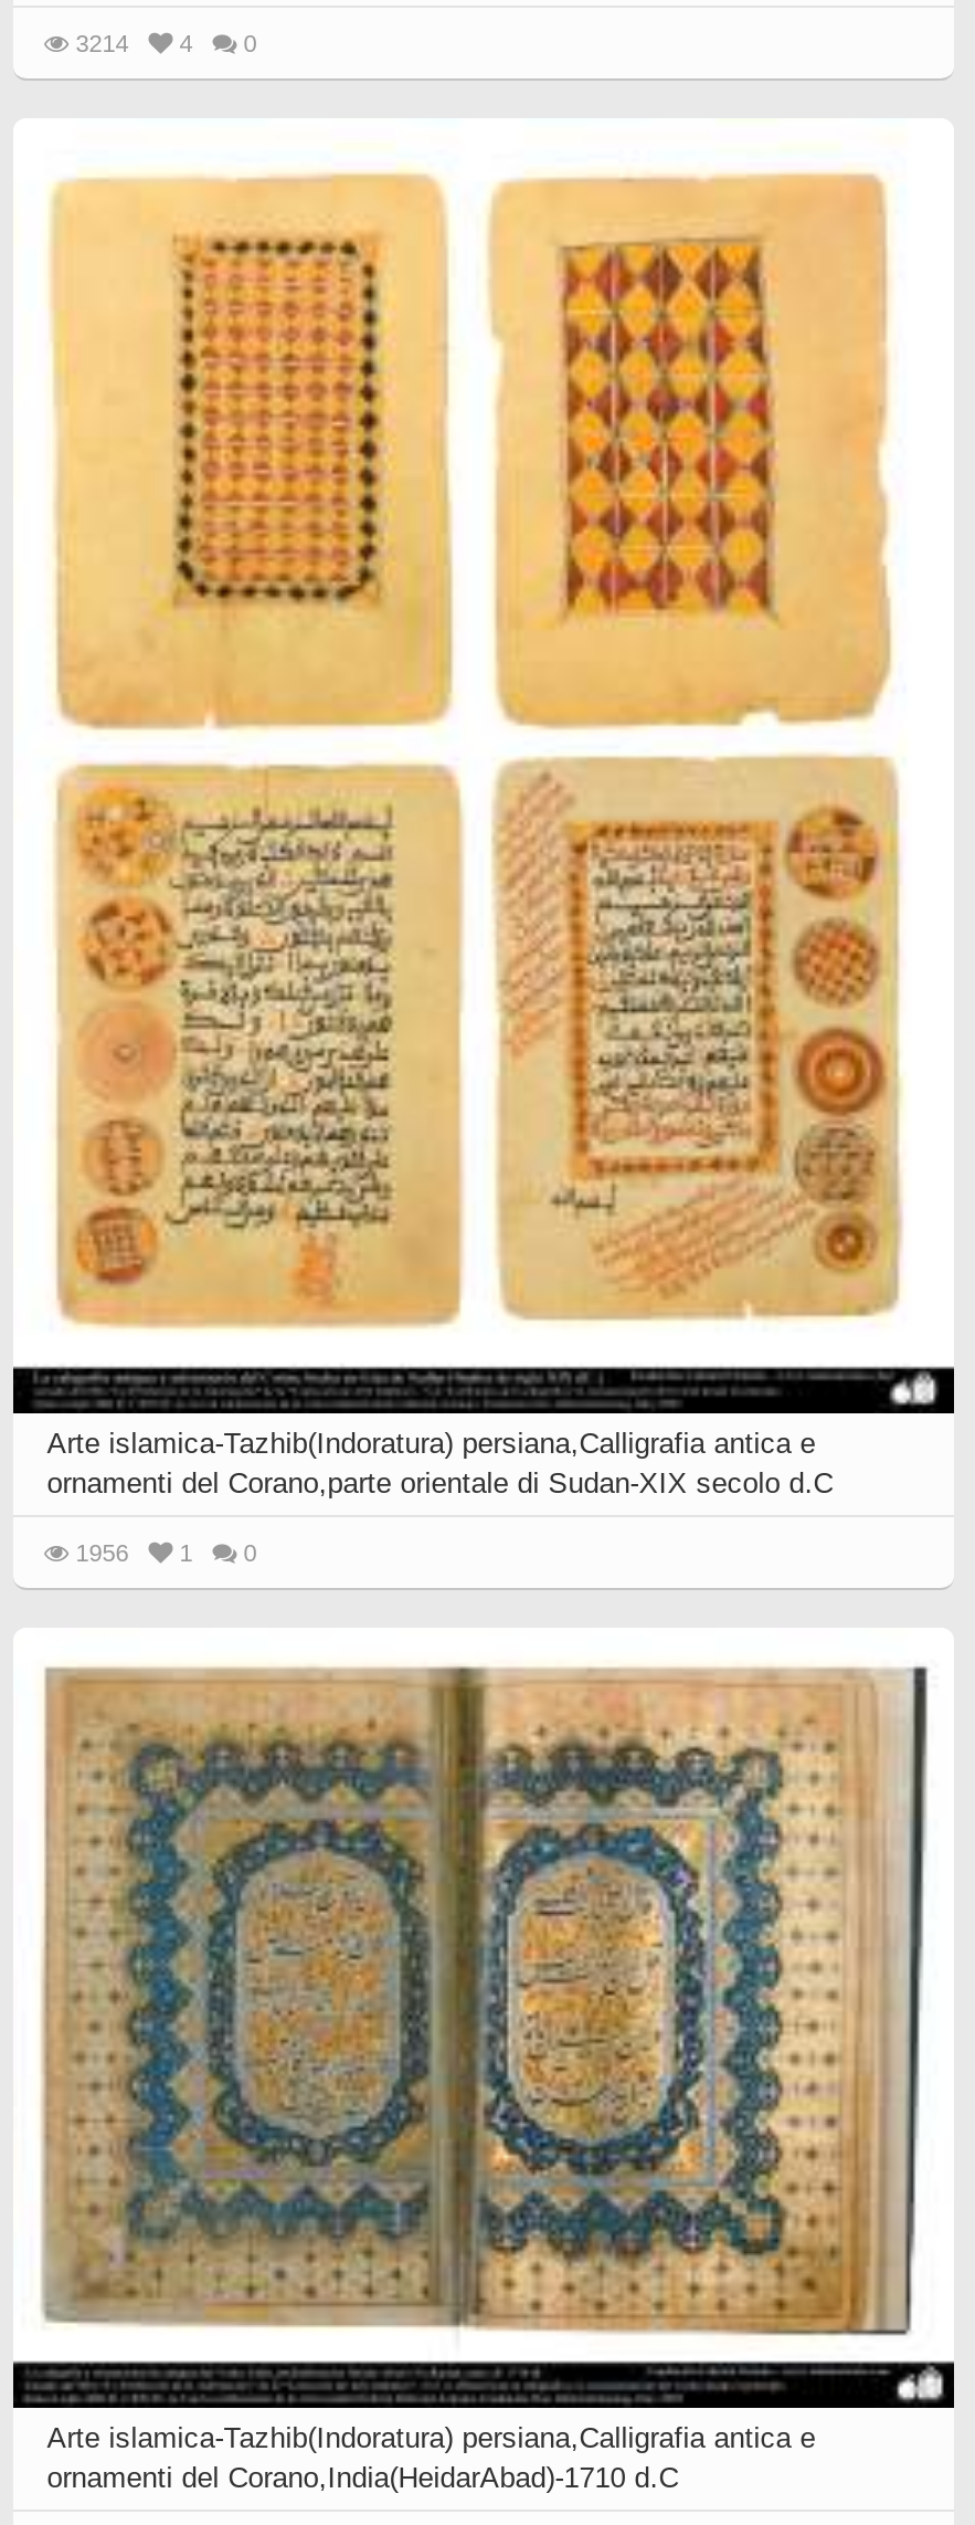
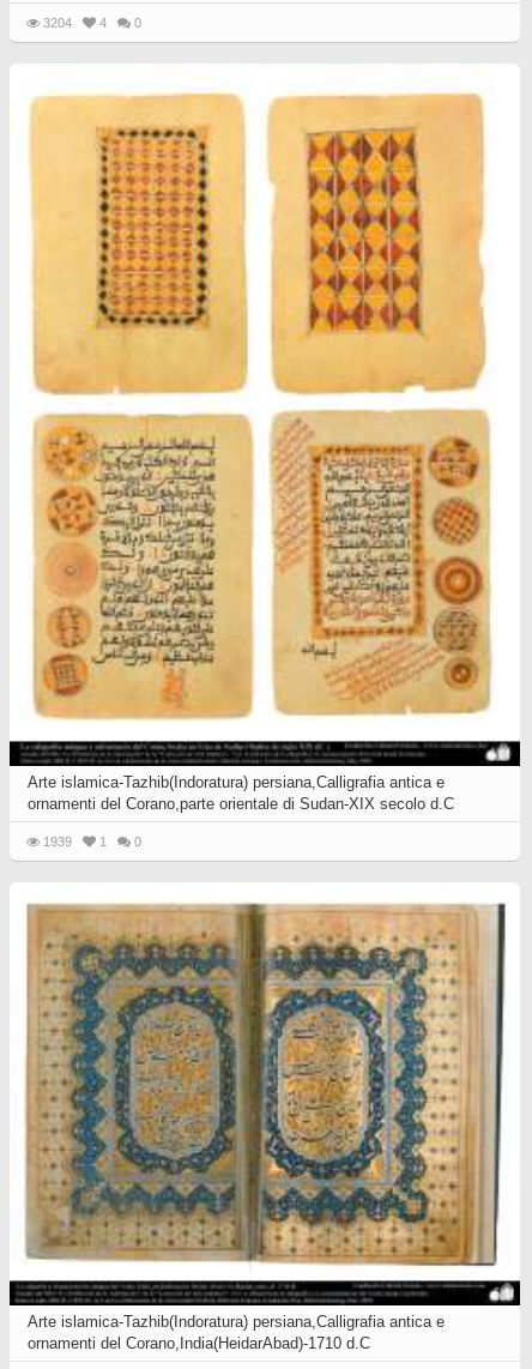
- 3214 4 0
+ 3204 4 0

- 1956 1 0
+ 1939 1 0
